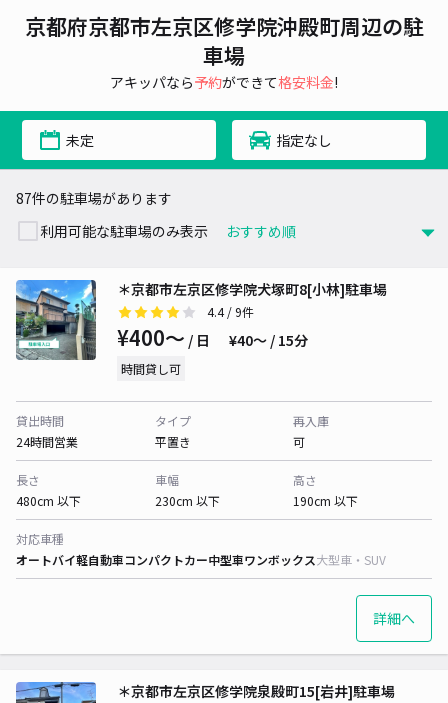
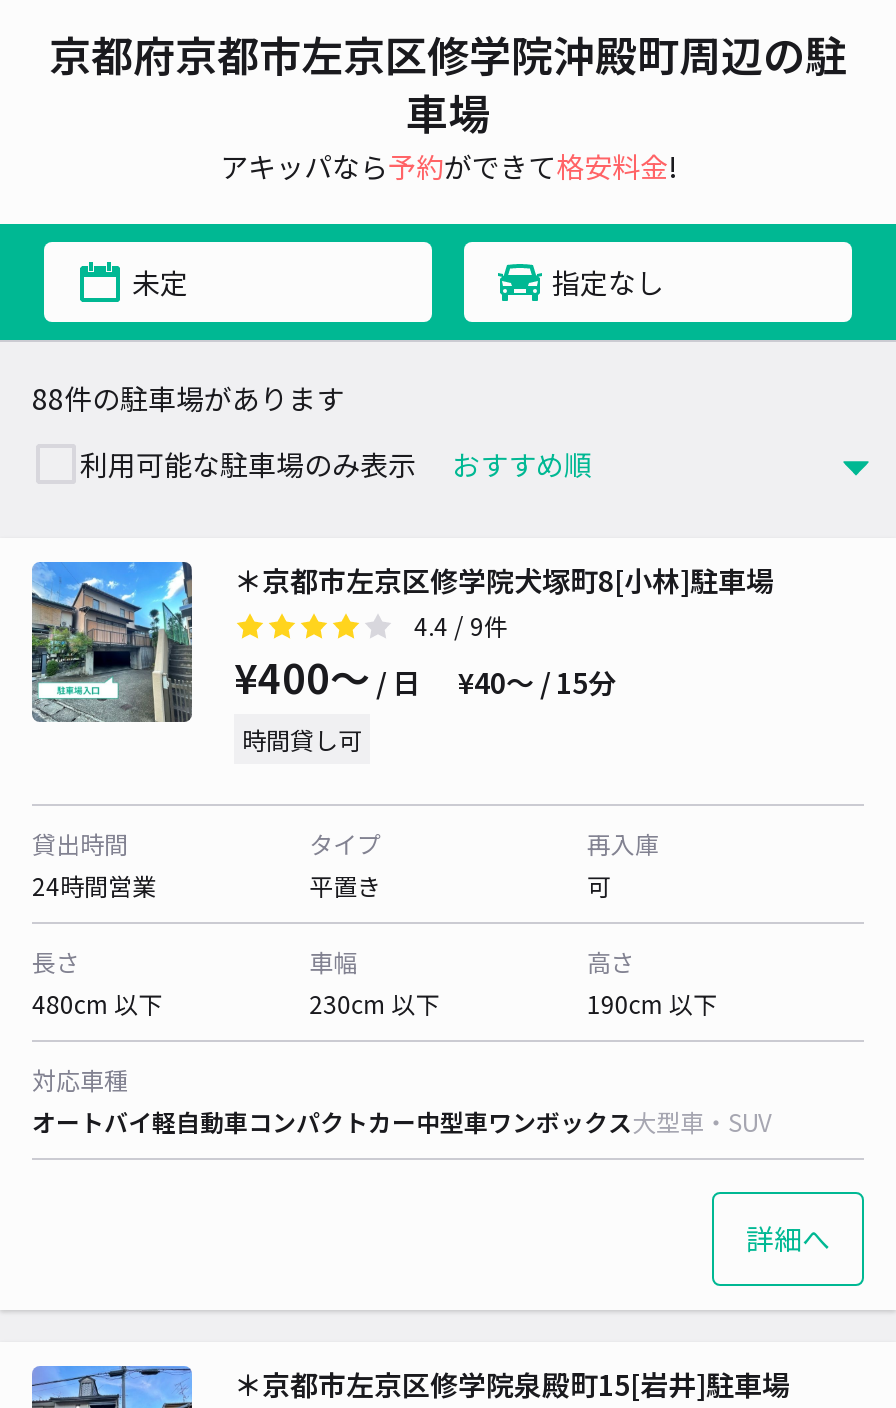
- 87件の駐車場があります
+ 88件の駐車場があります
